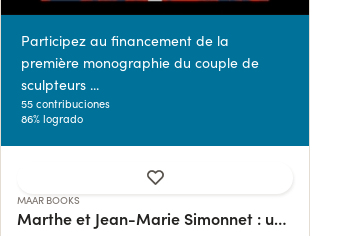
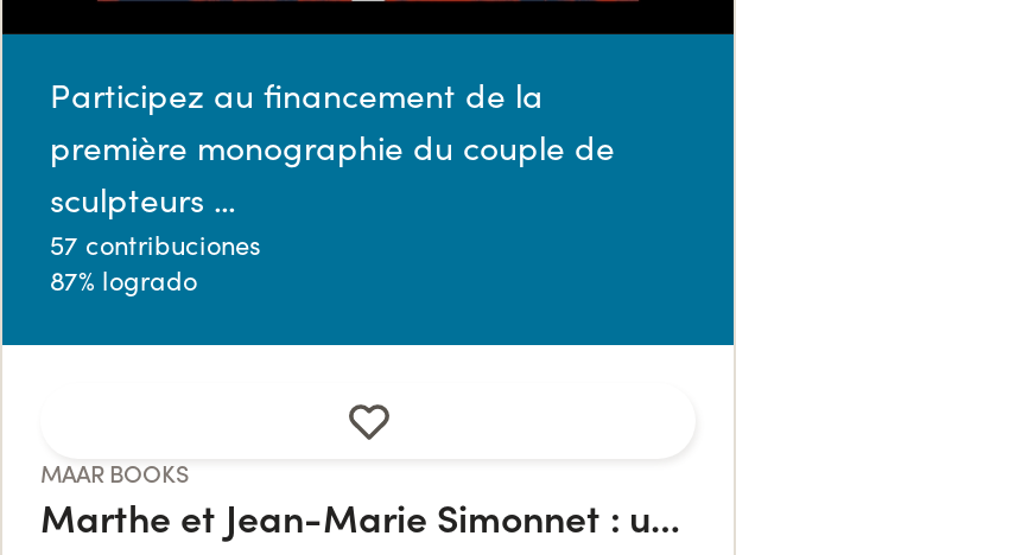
- 55 contribuciones
+ 57 contribuciones

- 86% logrado
+ 87% logrado
